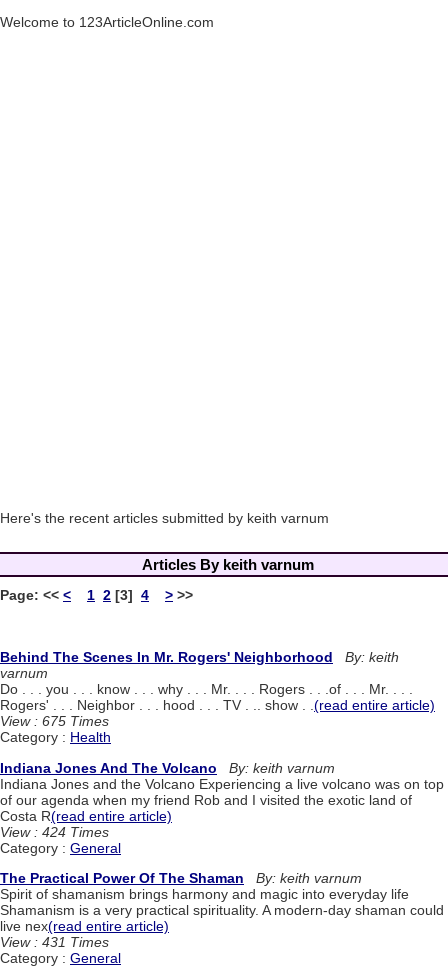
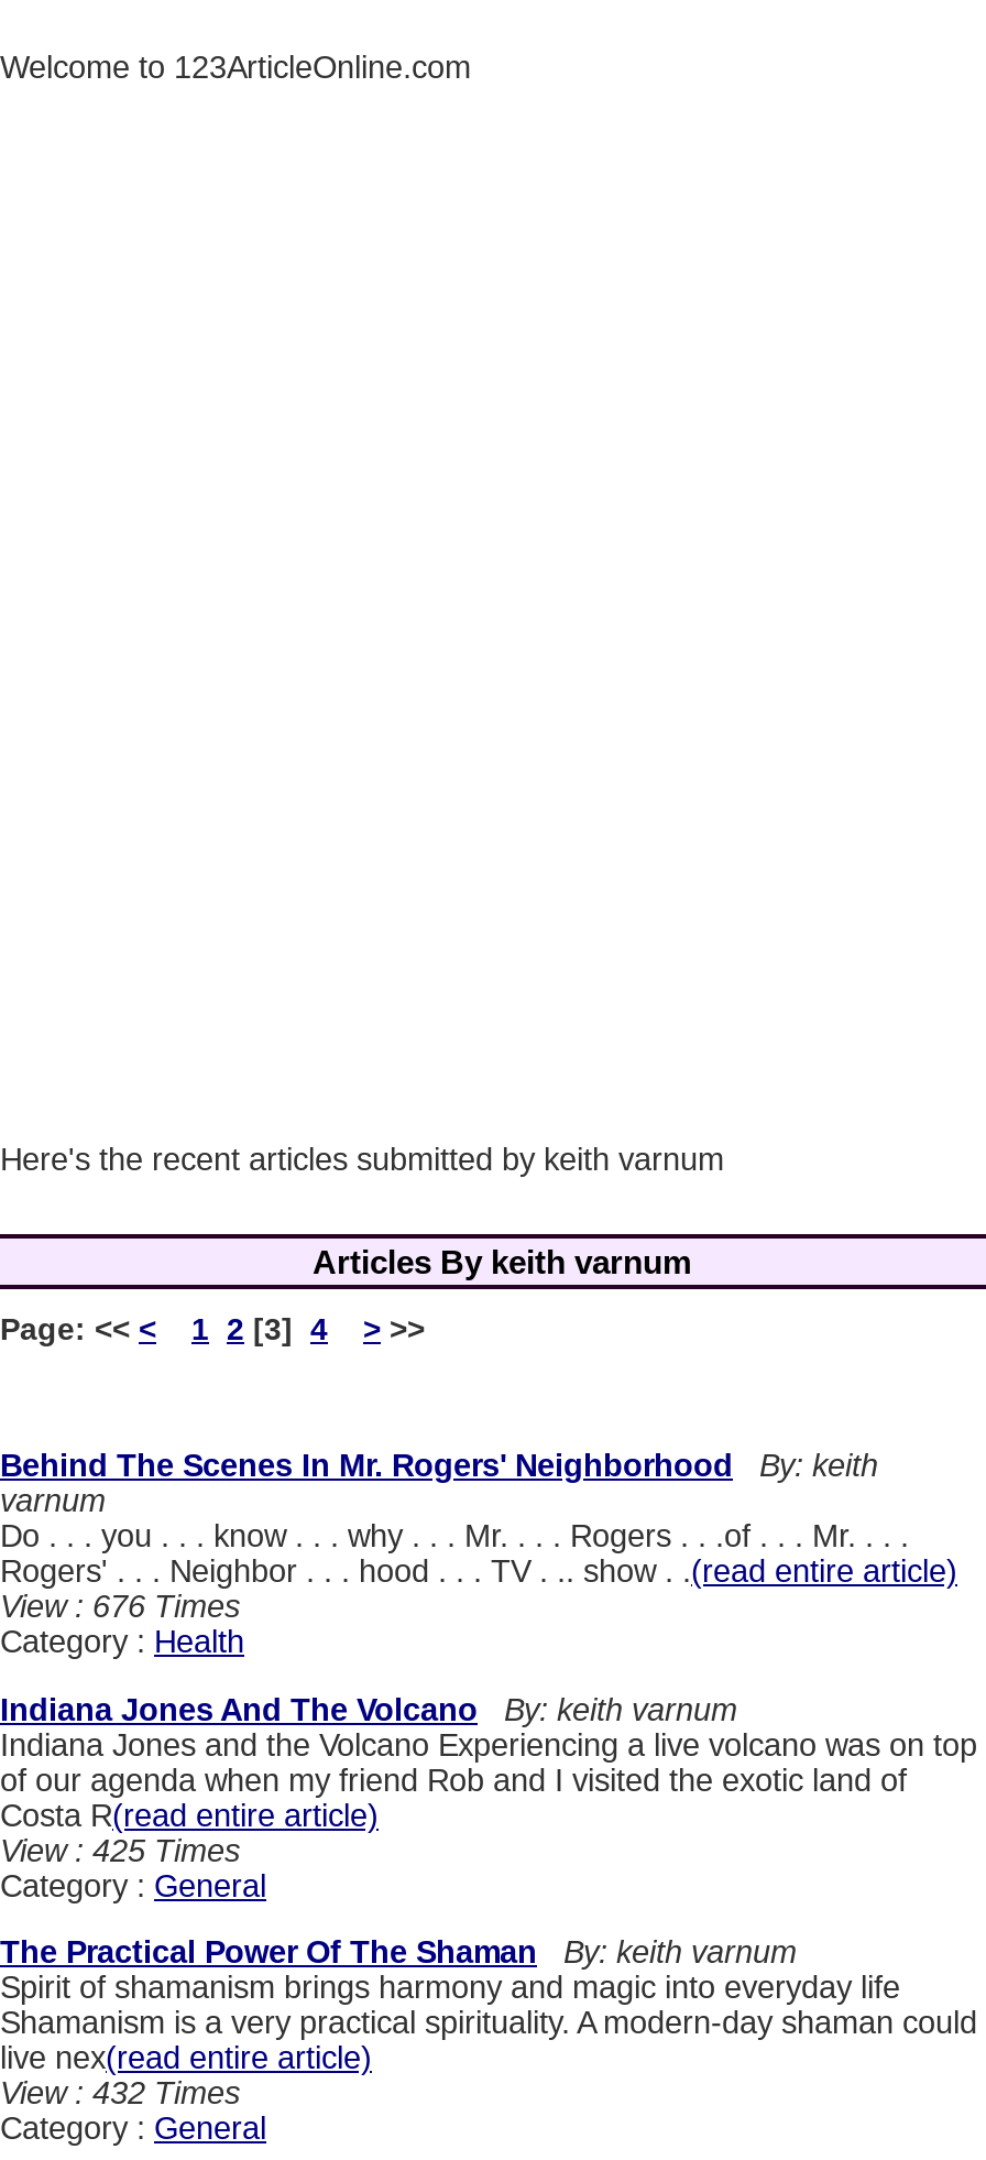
- View : 675 Times
+ View : 676 Times

- View : 424 Times
+ View : 425 Times

- View : 431 Times
+ View : 432 Times
